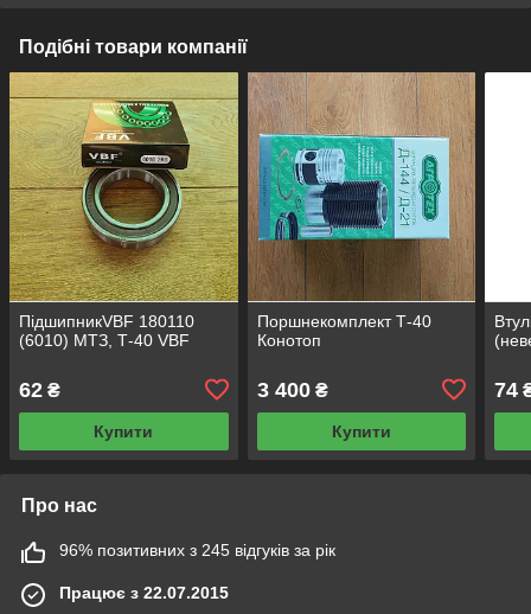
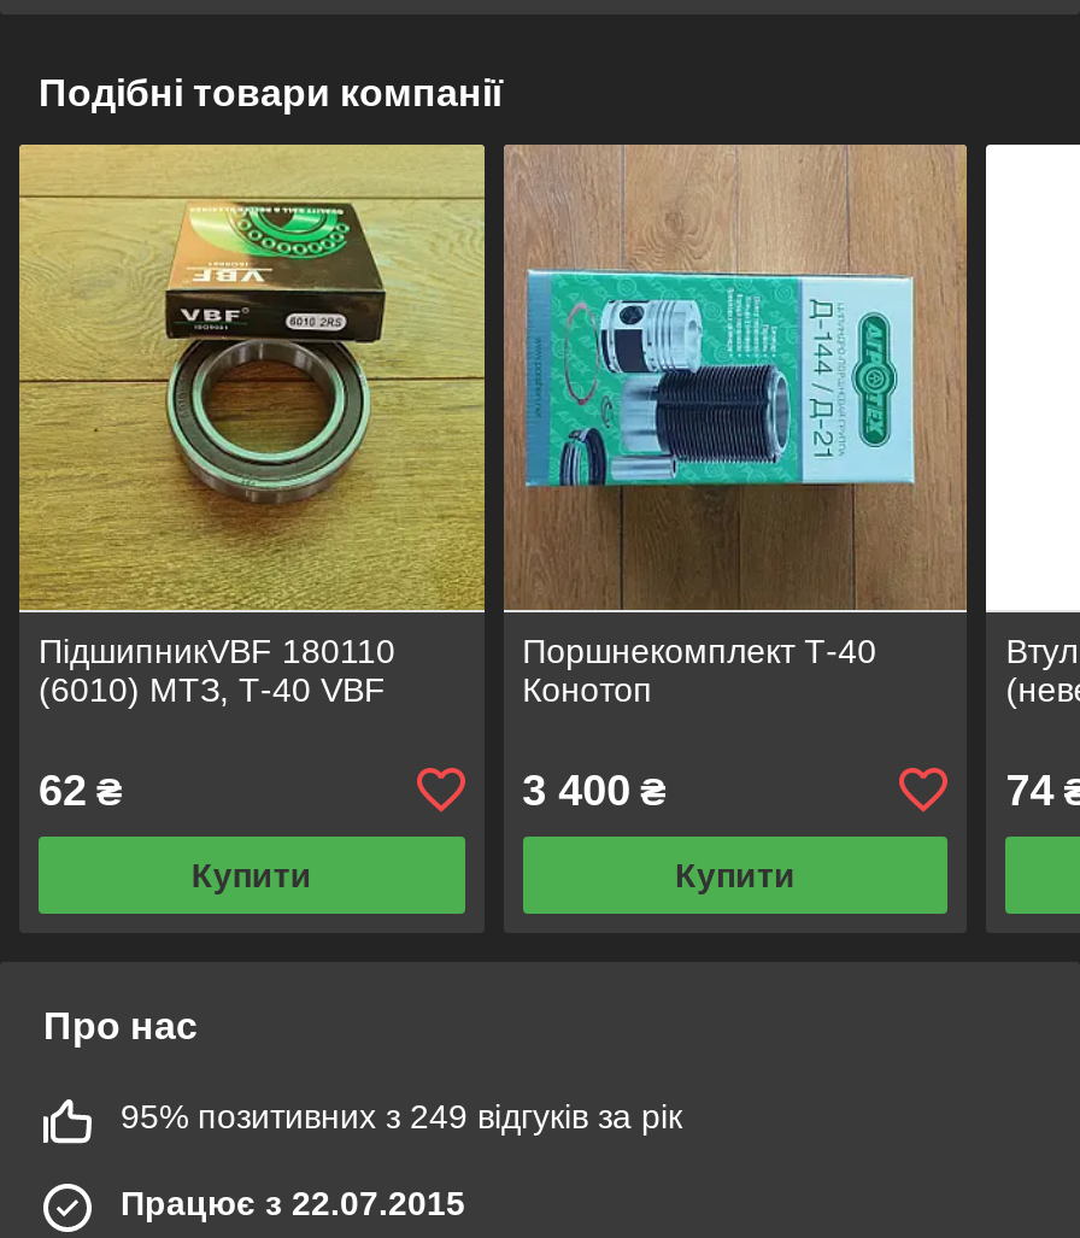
- 96% позитивних з 245 відгуків за рік
+ 95% позитивних з 249 відгуків за рік
